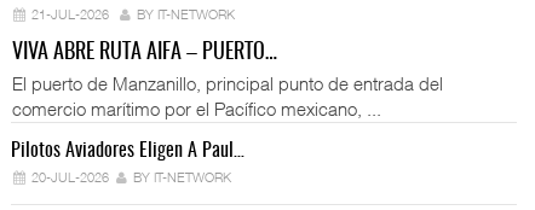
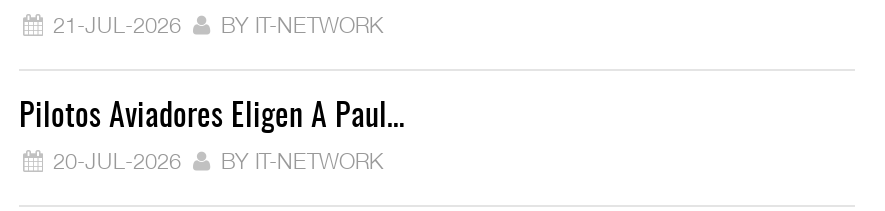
- VIVA ABRE RUTA AIFA – PUERTO…
- El puerto de Manzanillo, principal punto de entrada del
- comercio marítimo por el Pacífico mexicano, ...
